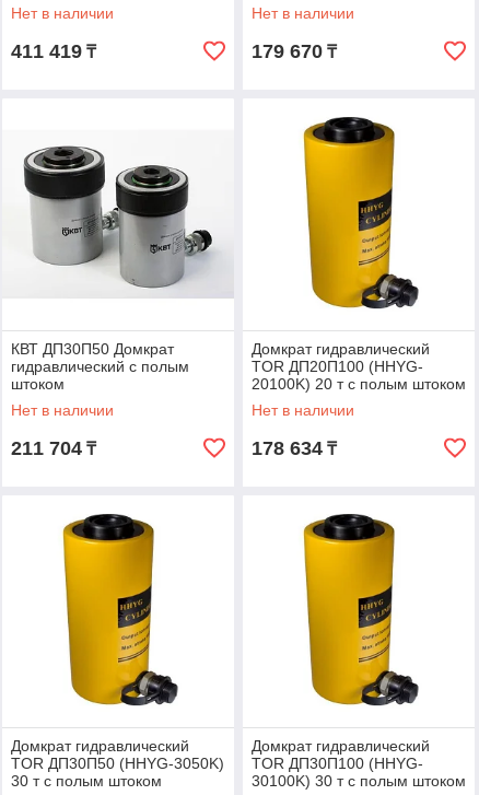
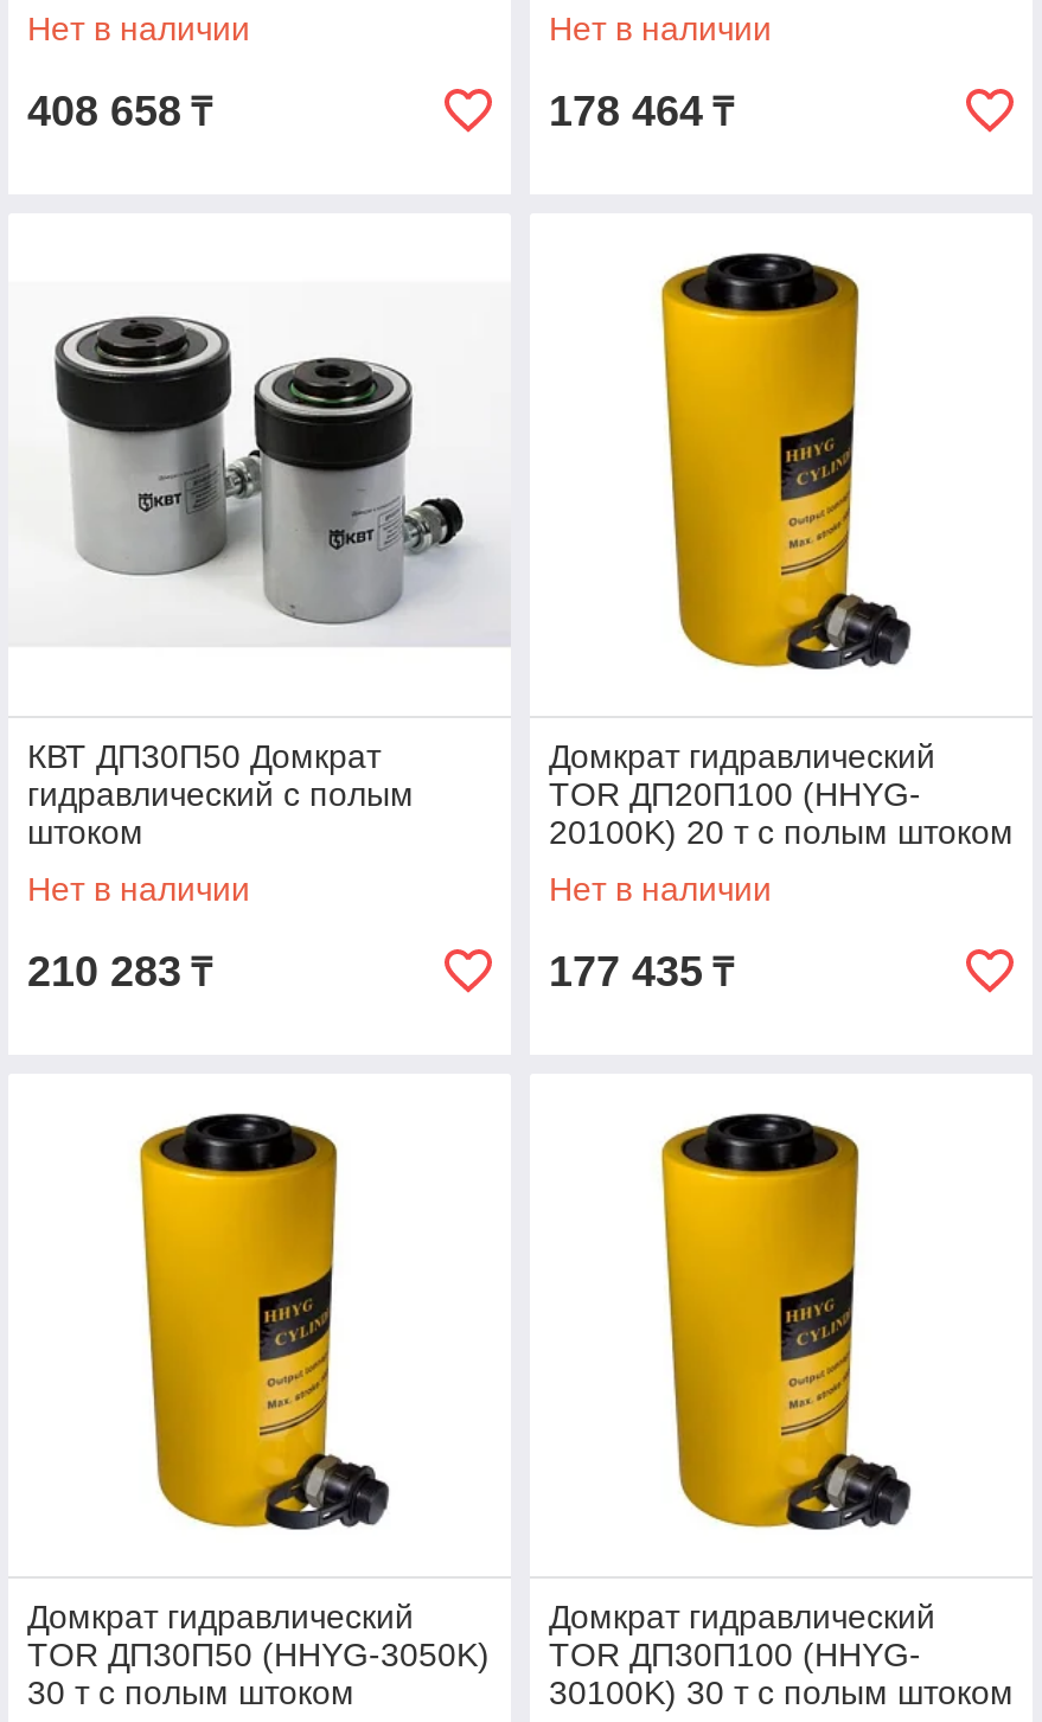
- 411 419 ₸
+ 408 658 ₸

- 179 670 ₸
+ 178 464 ₸

- 211 704 ₸
+ 210 283 ₸

- 178 634 ₸
+ 177 435 ₸
